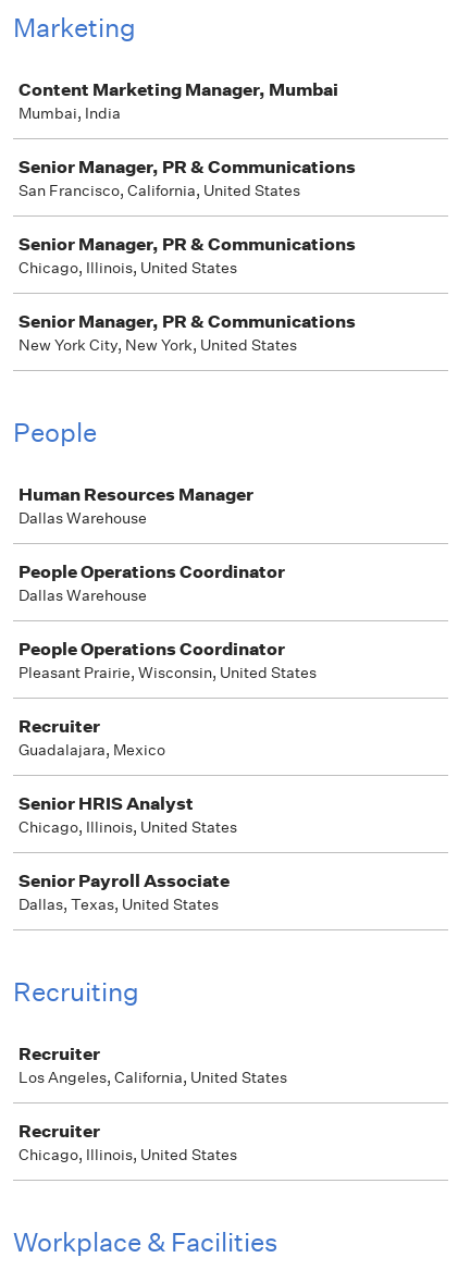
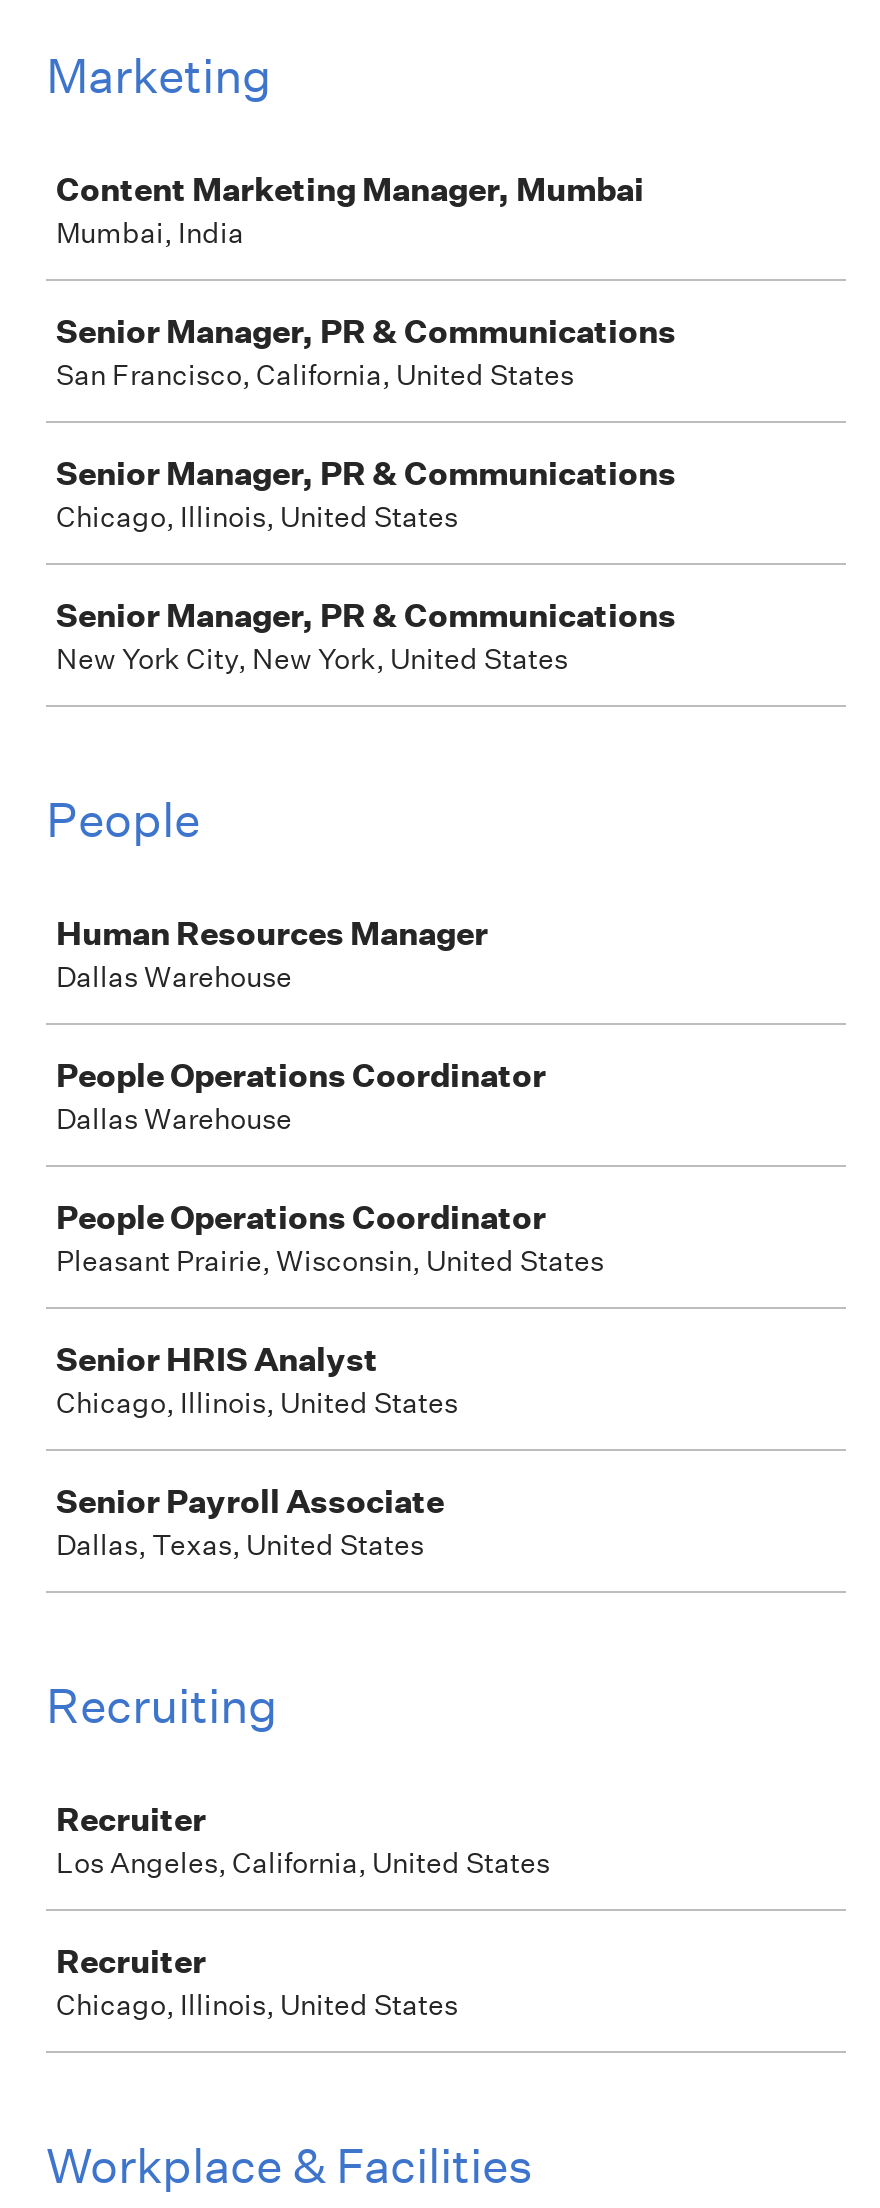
- Recruiter
- Guadalajara, Mexico
